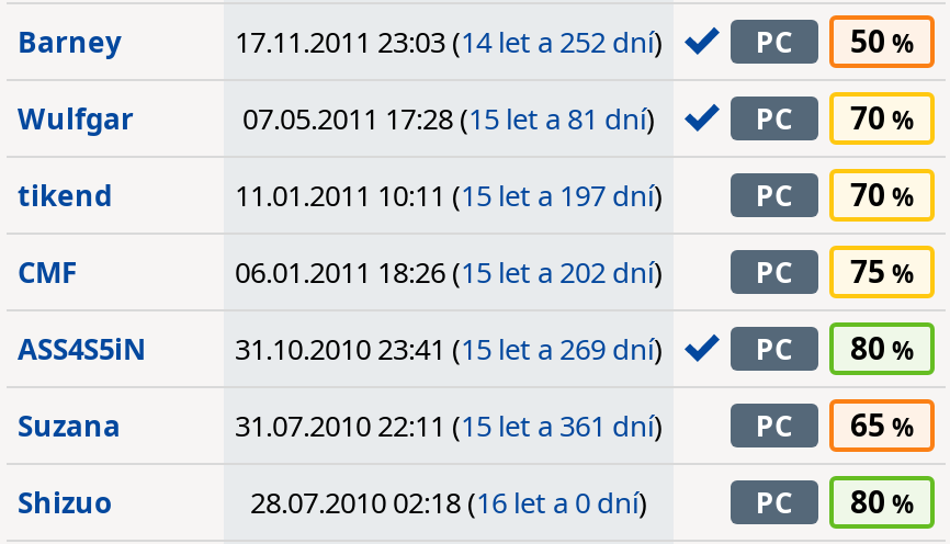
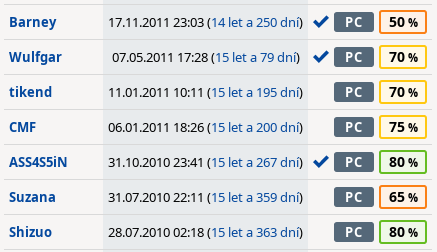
- 17.11.2011 23:03 (14 let a 252 dní)
+ 17.11.2011 23:03 (14 let a 250 dní)

- 07.05.2011 17:28 (15 let a 81 dní)
+ 07.05.2011 17:28 (15 let a 79 dní)

- 11.01.2011 10:11 (15 let a 197 dní)
+ 11.01.2011 10:11 (15 let a 195 dní)

- 06.01.2011 18:26 (15 let a 202 dní)
+ 06.01.2011 18:26 (15 let a 200 dní)

- 31.10.2010 23:41 (15 let a 269 dní)
+ 31.10.2010 23:41 (15 let a 267 dní)

- 31.07.2010 22:11 (15 let a 361 dní)
+ 31.07.2010 22:11 (15 let a 359 dní)

- 28.07.2010 02:18 (16 let a 0 dní)
+ 28.07.2010 02:18 (15 let a 363 dní)
